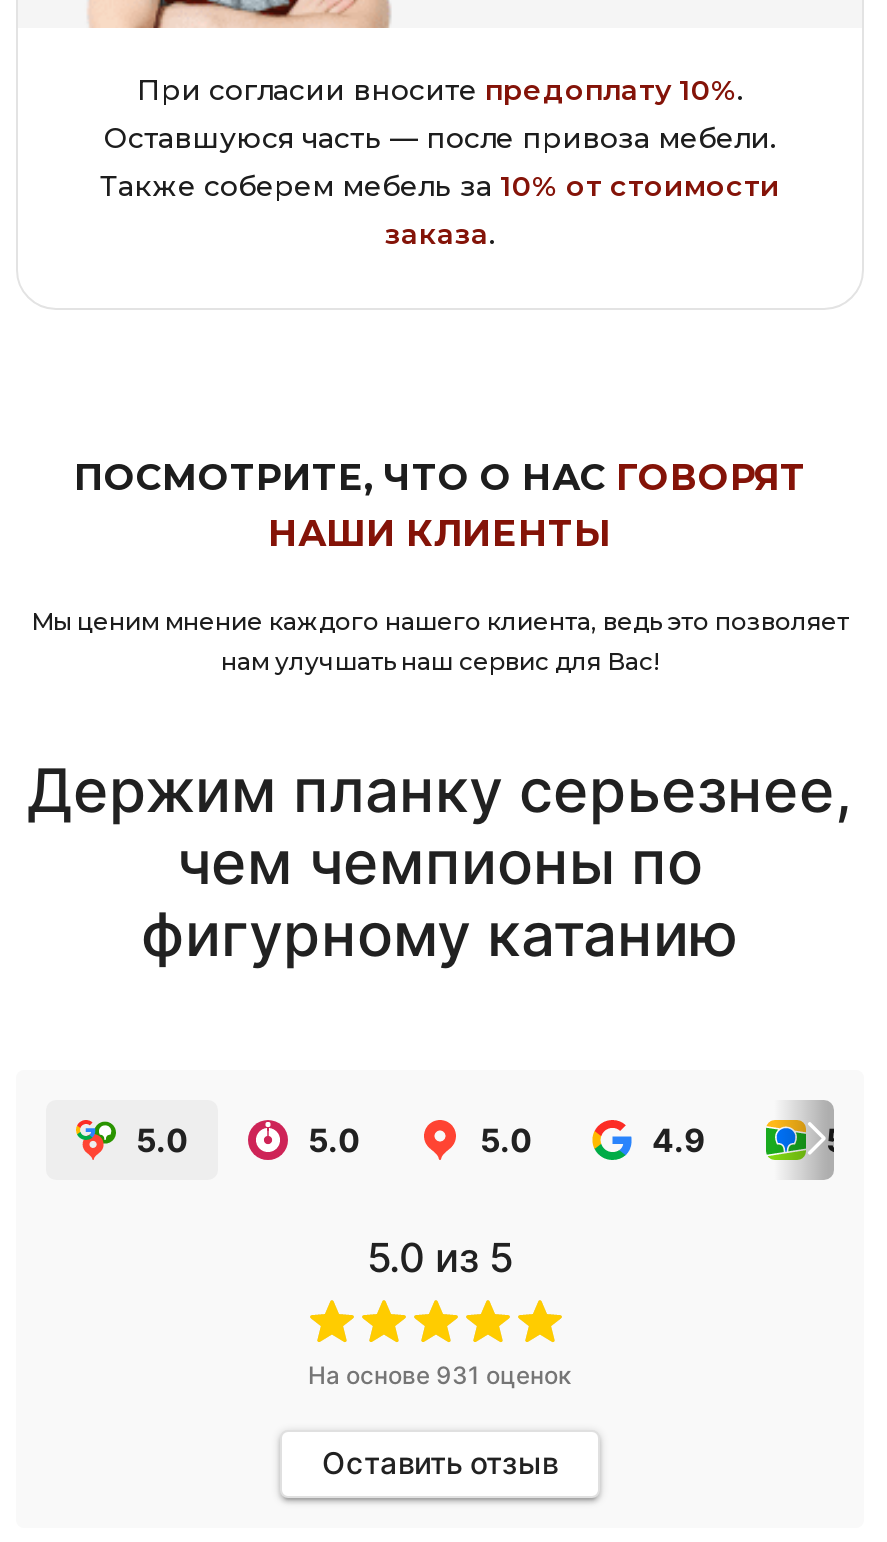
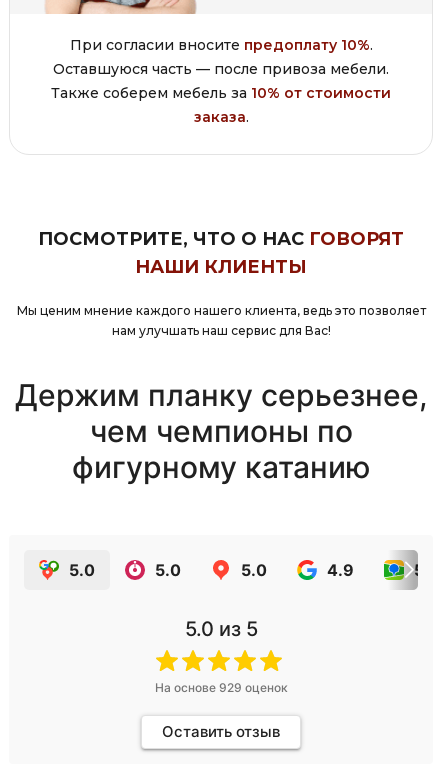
- На основе 931 оценок
+ На основе 929 оценок
